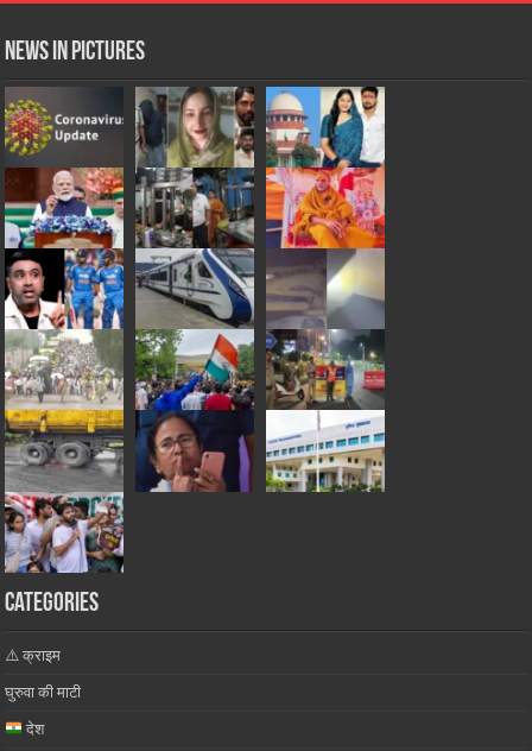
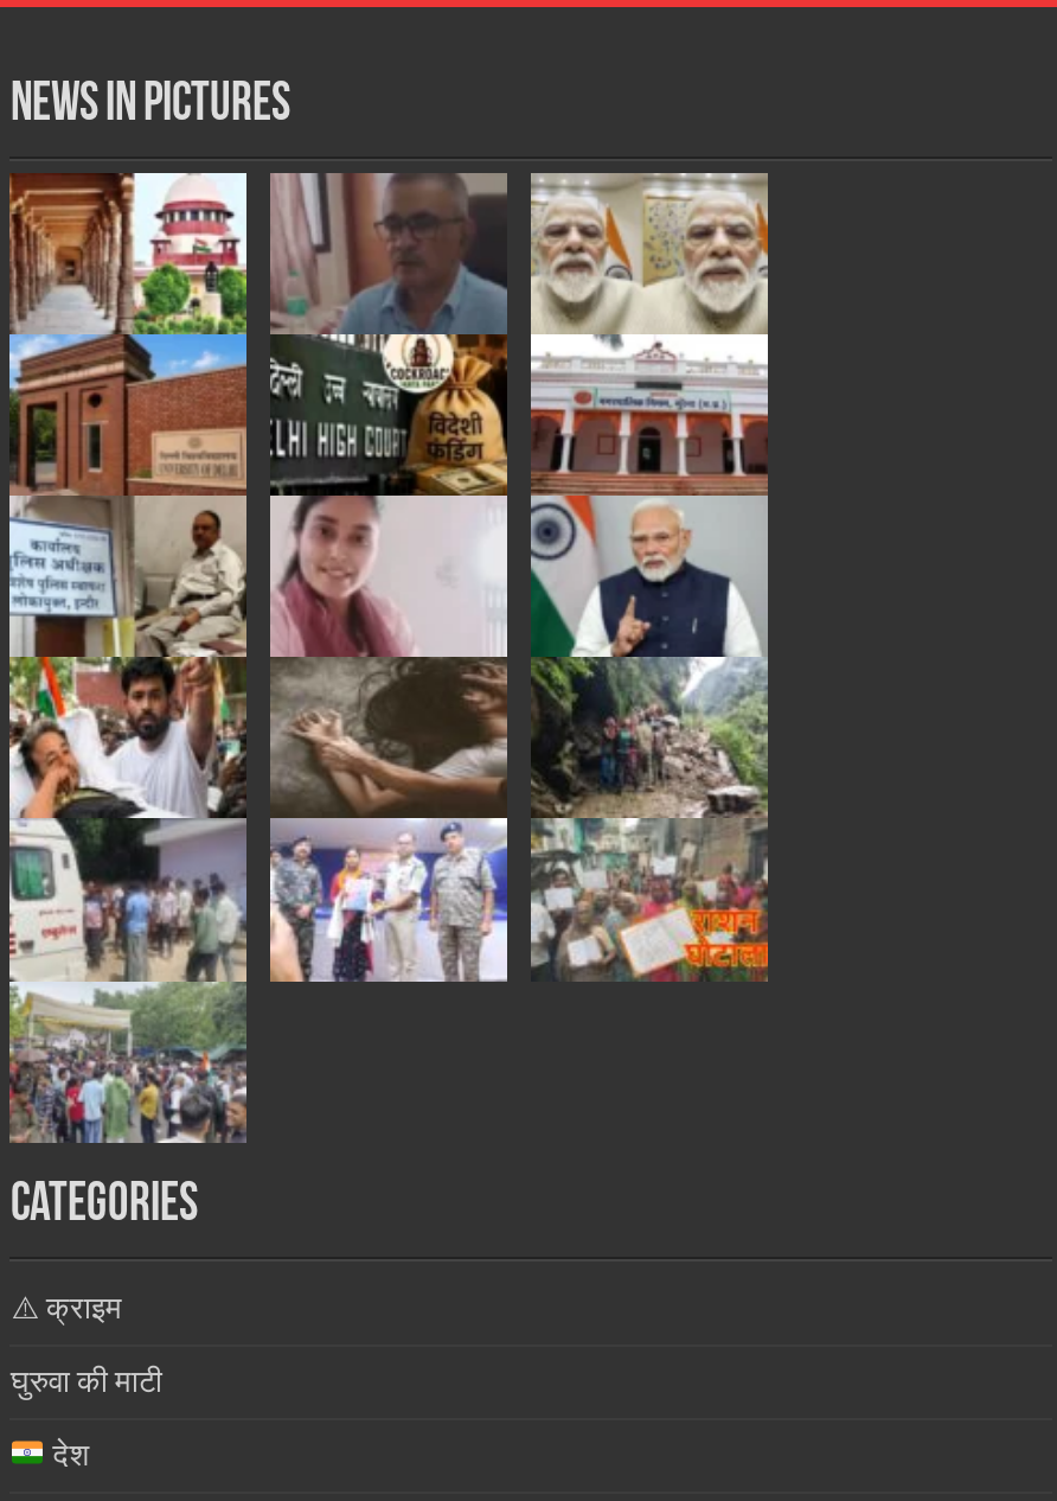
- [image]
+ [image]

- [image]
+ [image]

- [image]
+ [image]
